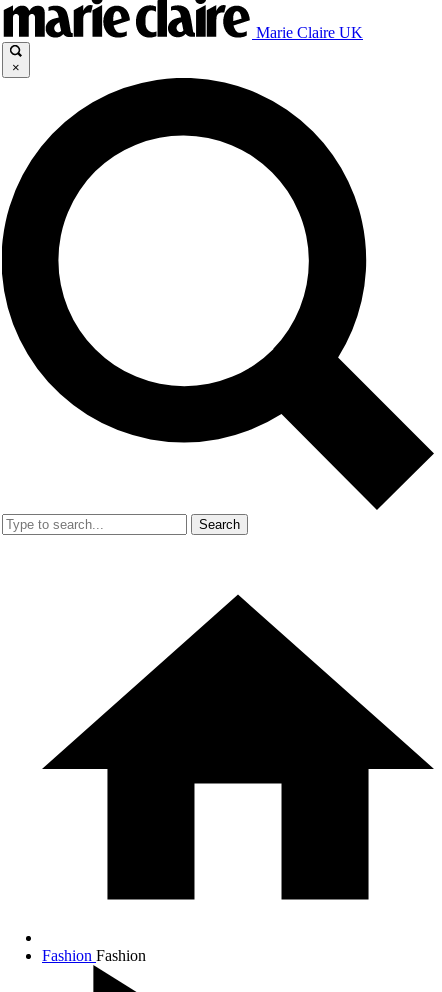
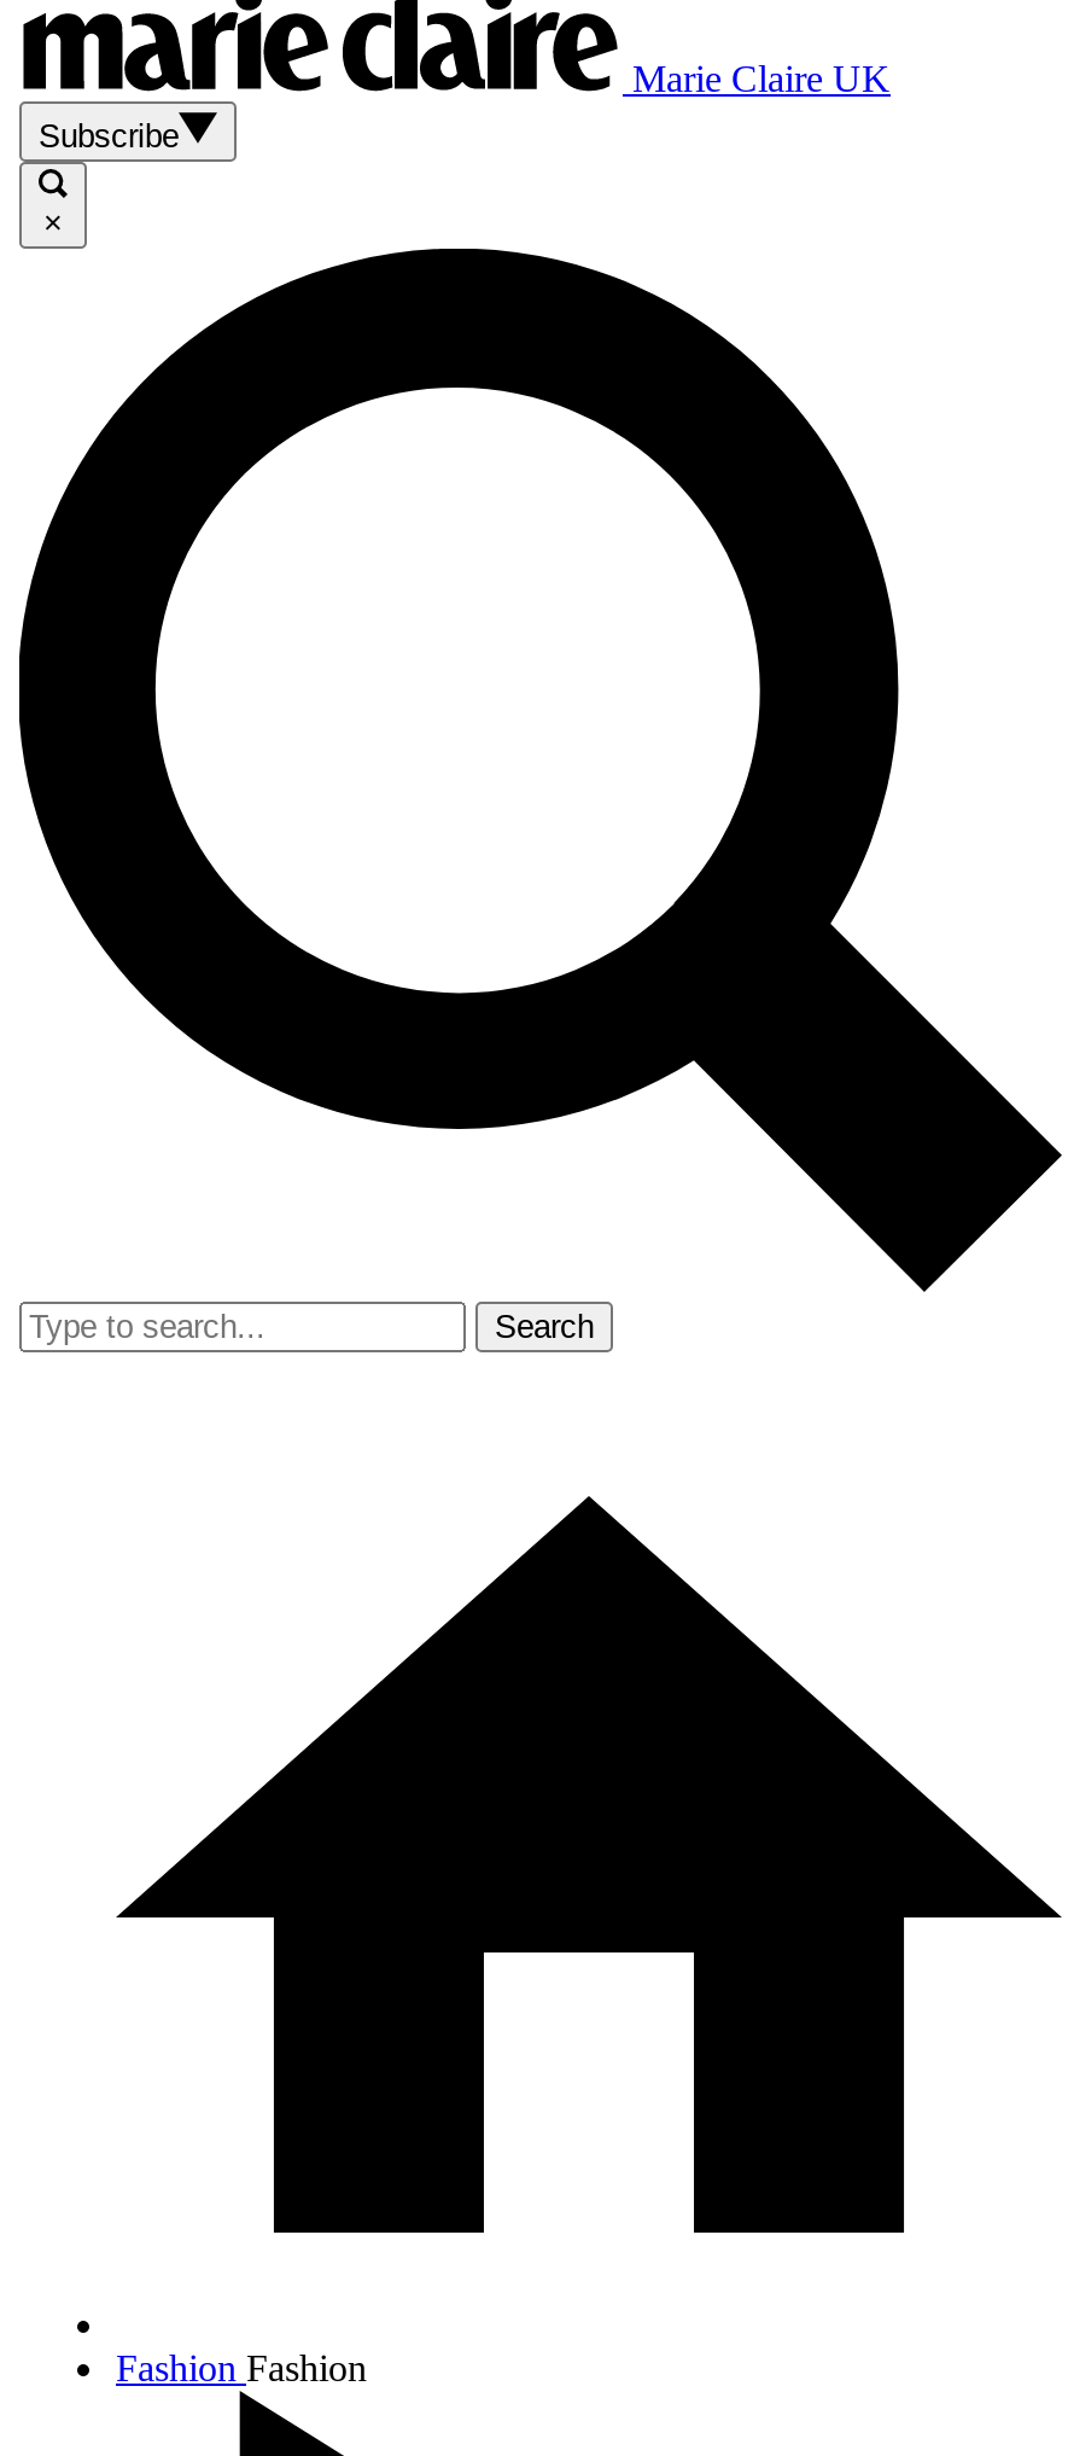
+ Subscribe
